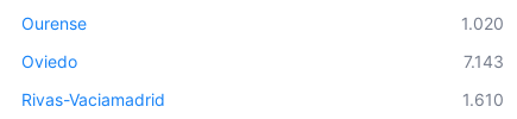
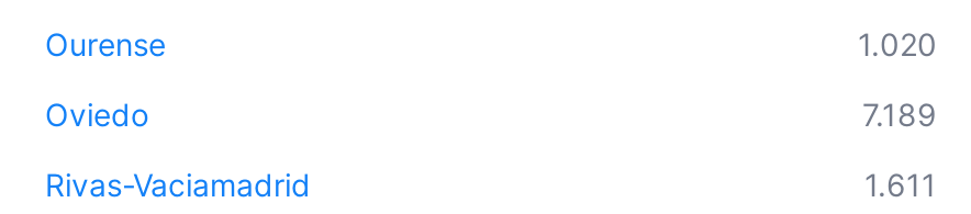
- 7.143
+ 7.189

- 1.610
+ 1.611
